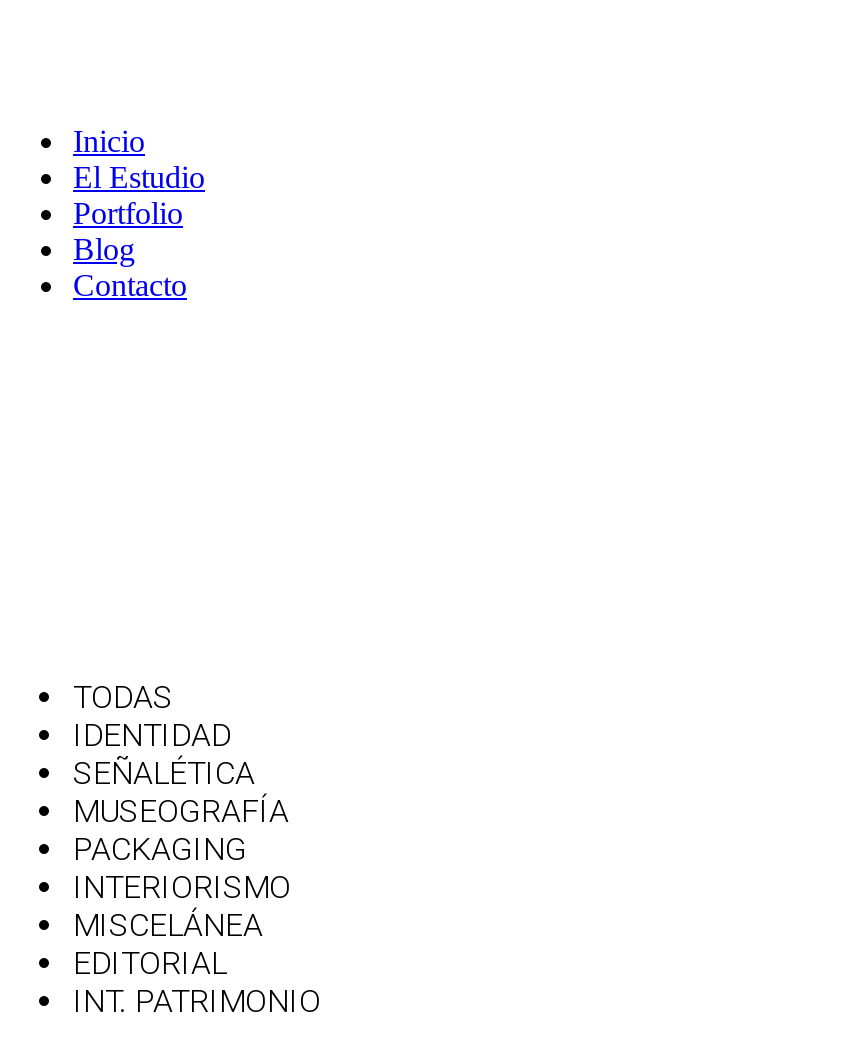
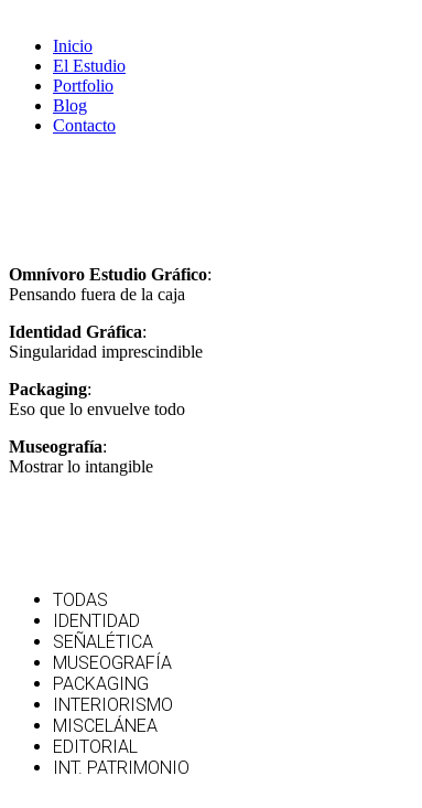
+ Omnívoro Estudio Gráfico:
+ Pensando fuera de la caja
+ Identidad Gráfica:
+ Singularidad imprescindible
+ Packaging:
+ Eso que lo envuelve todo
+ Museografía:
+ Mostrar lo intangible
